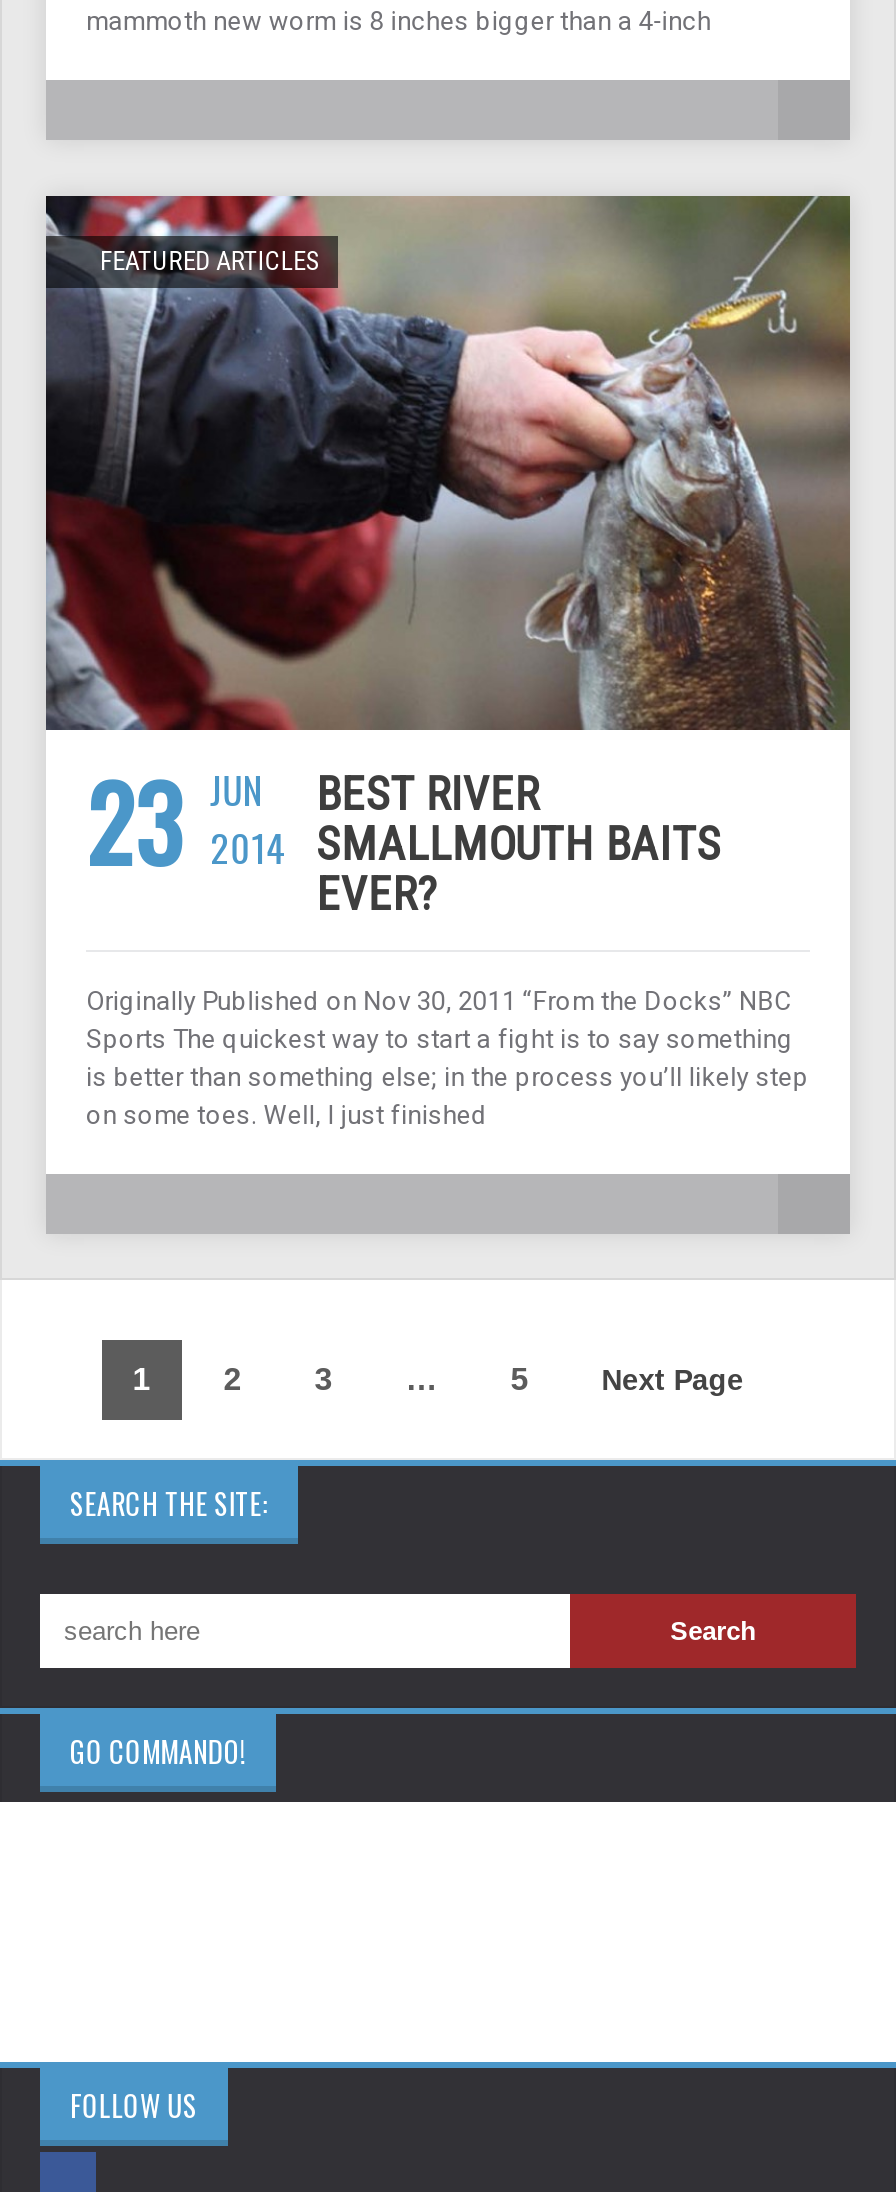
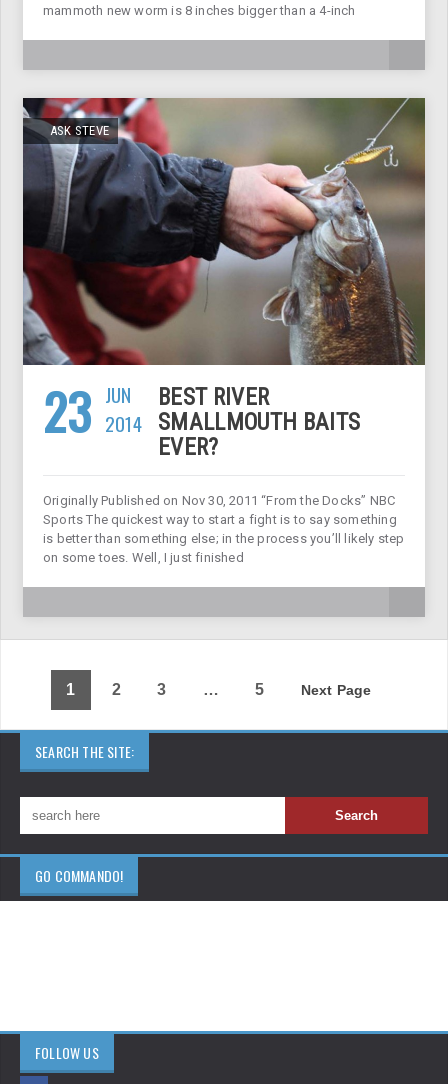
- FEATURED ARTICLES
+ ASK STEVE
